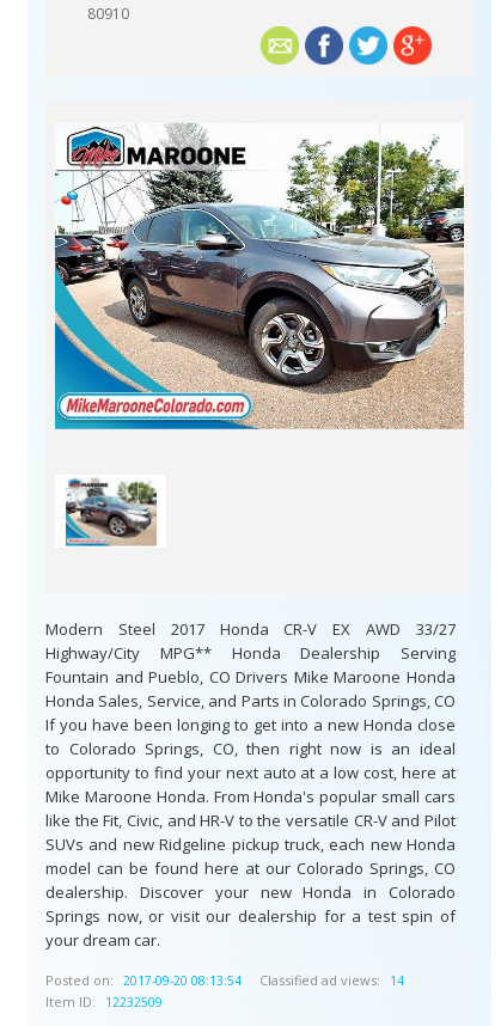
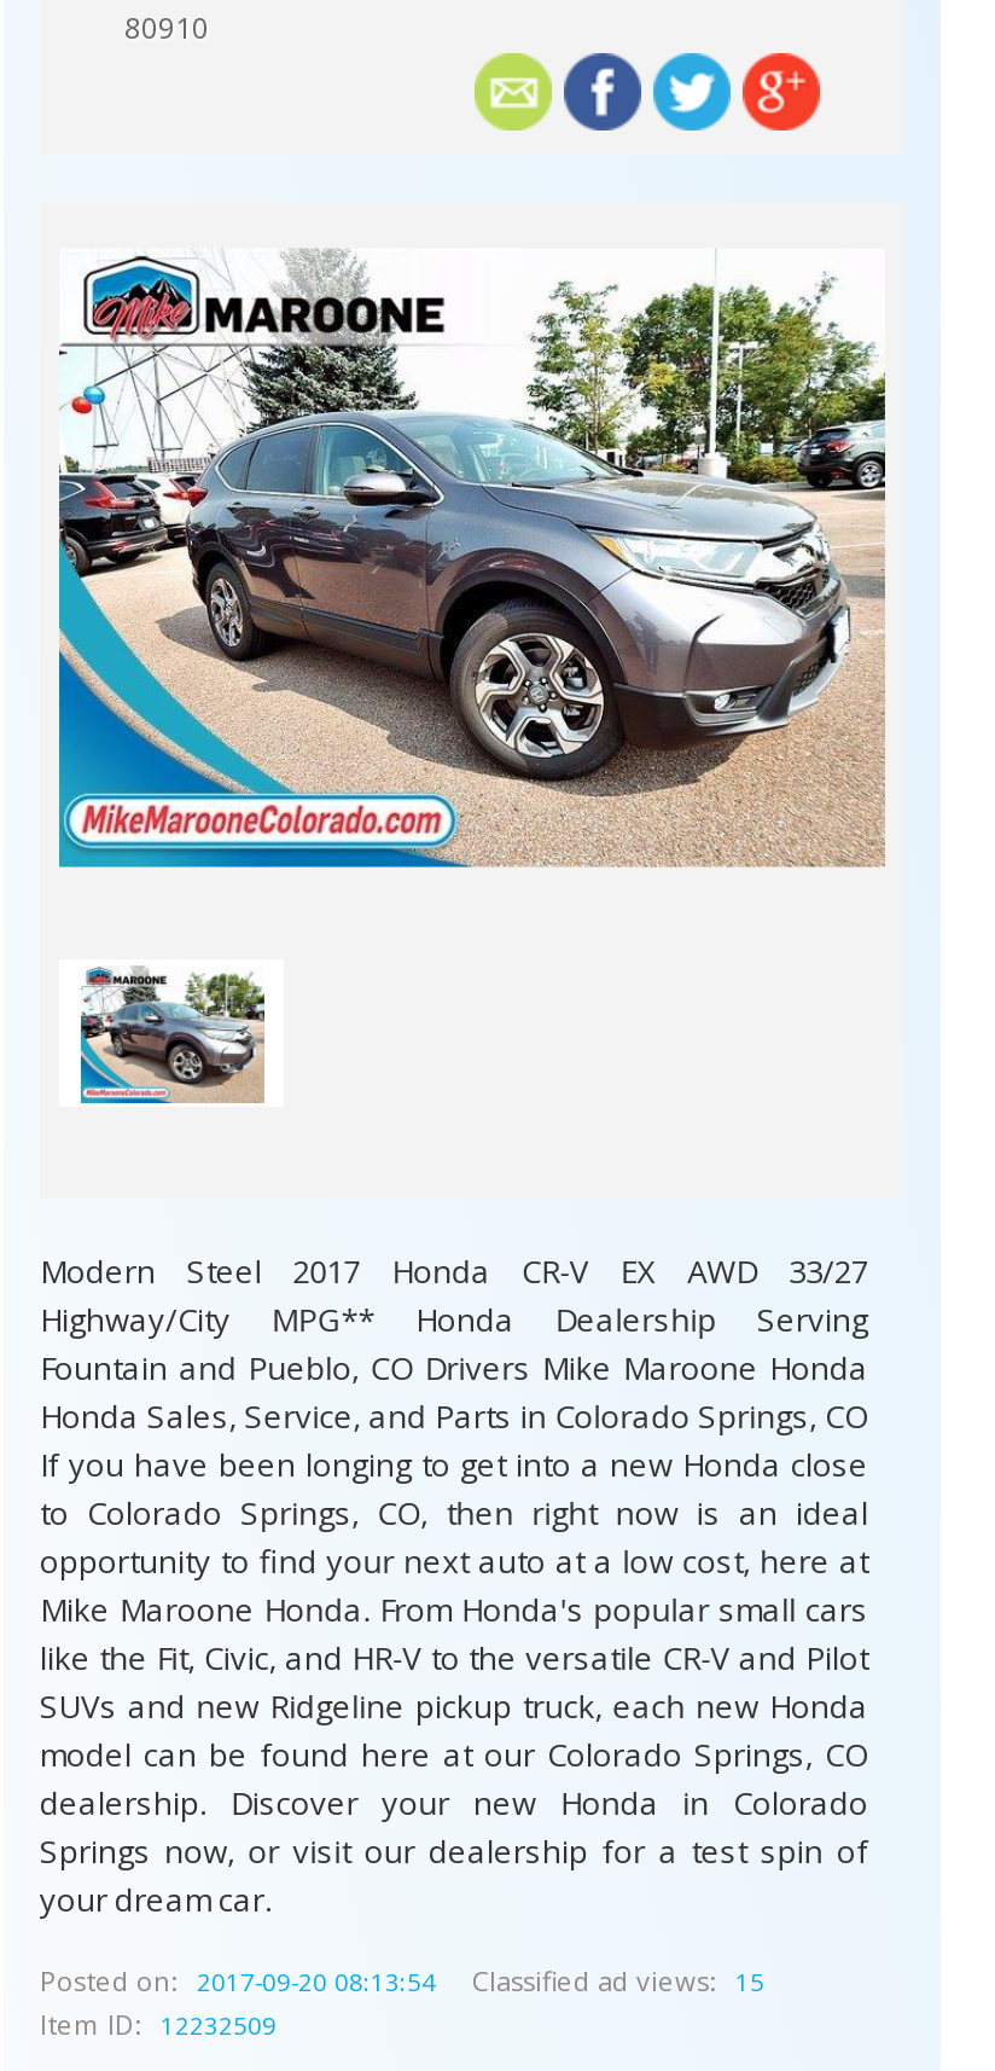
- Classified ad views: 14
+ Classified ad views: 15
